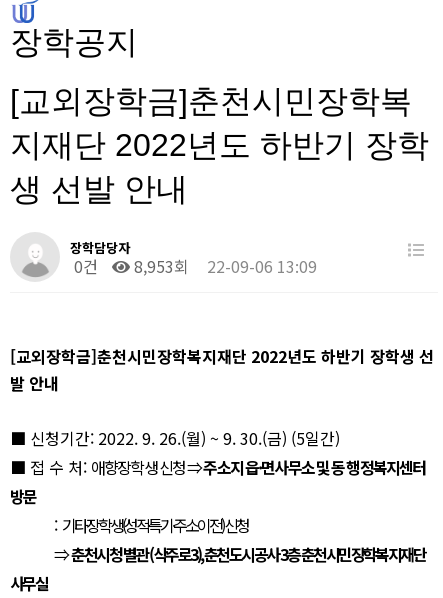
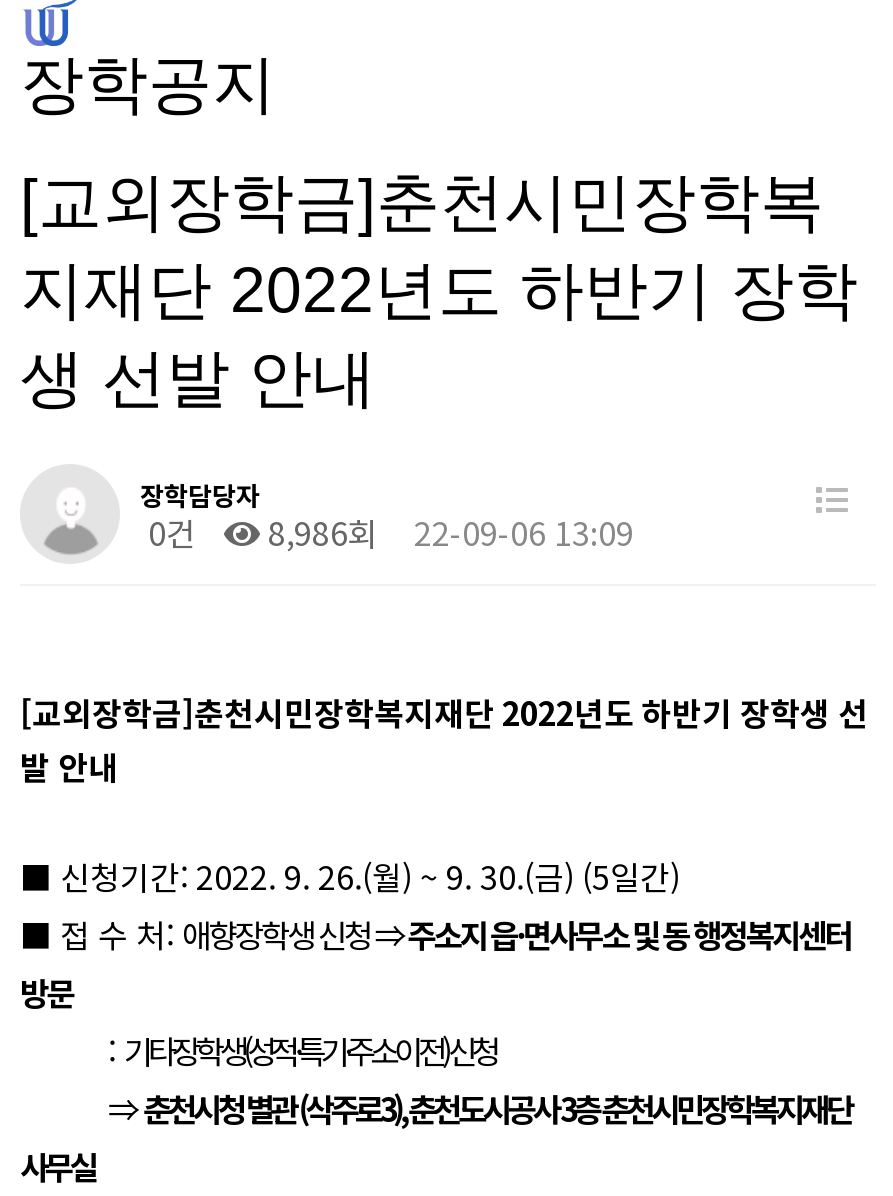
- 8,953회 22-09-06 13:09
+ 8,986회 22-09-06 13:09
